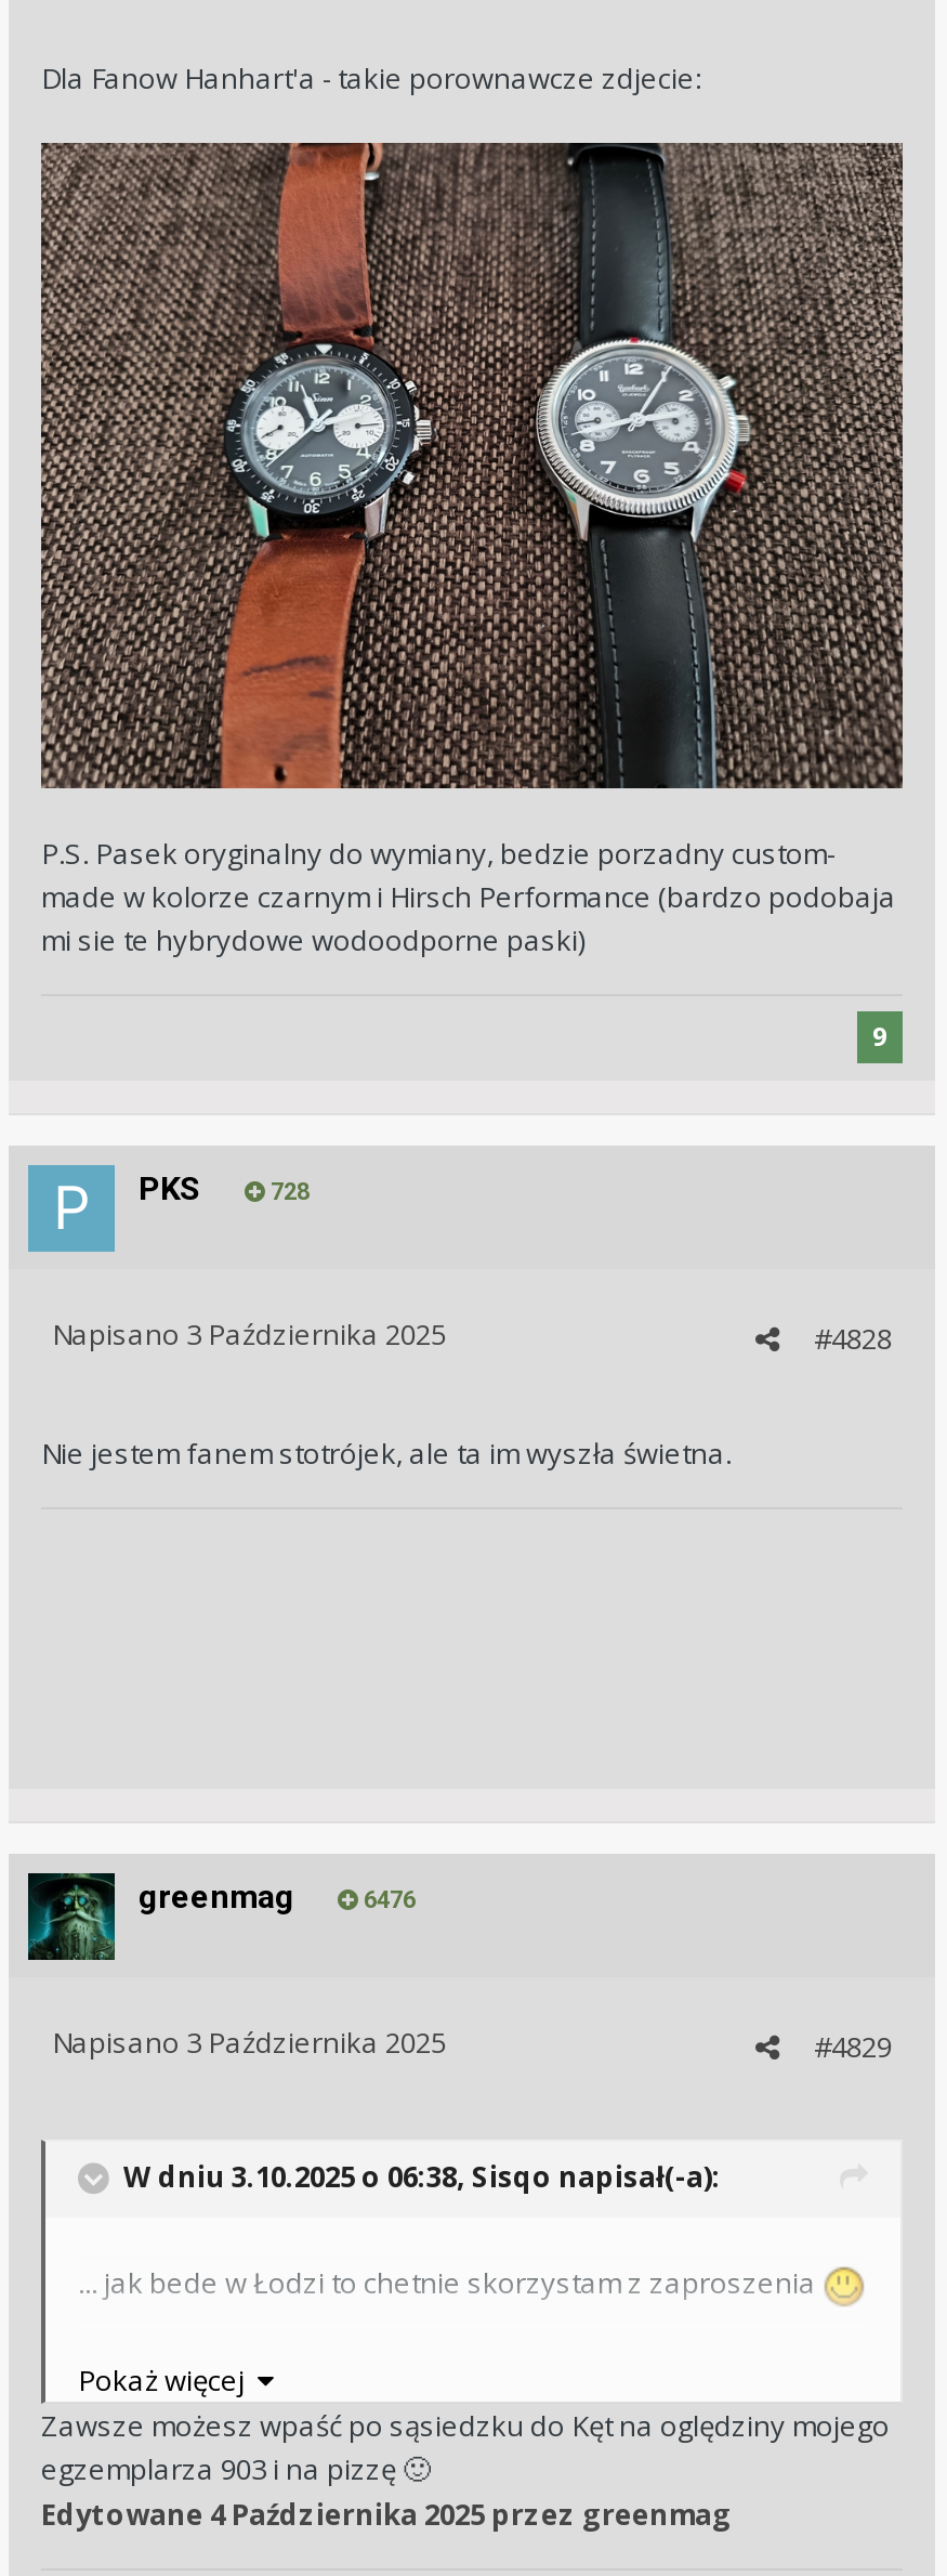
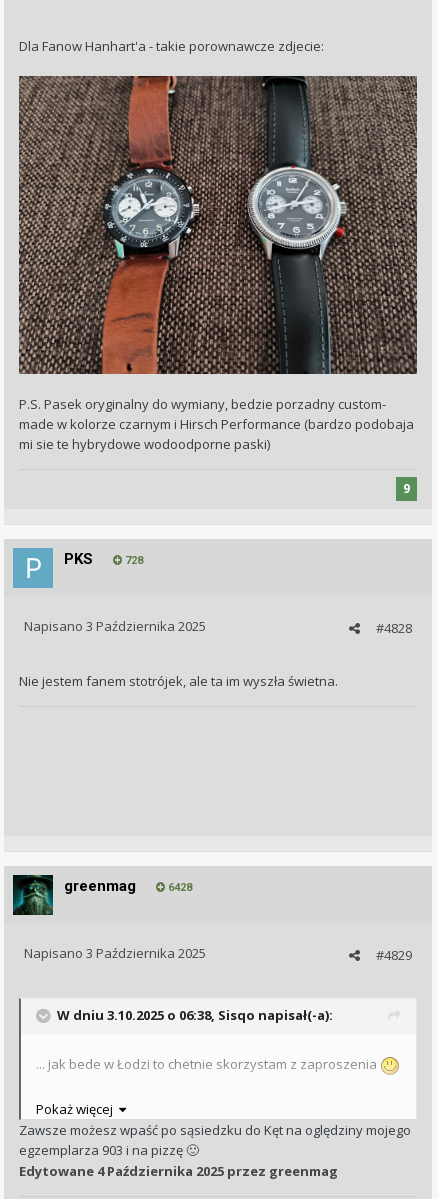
- 6476
+ 6428
